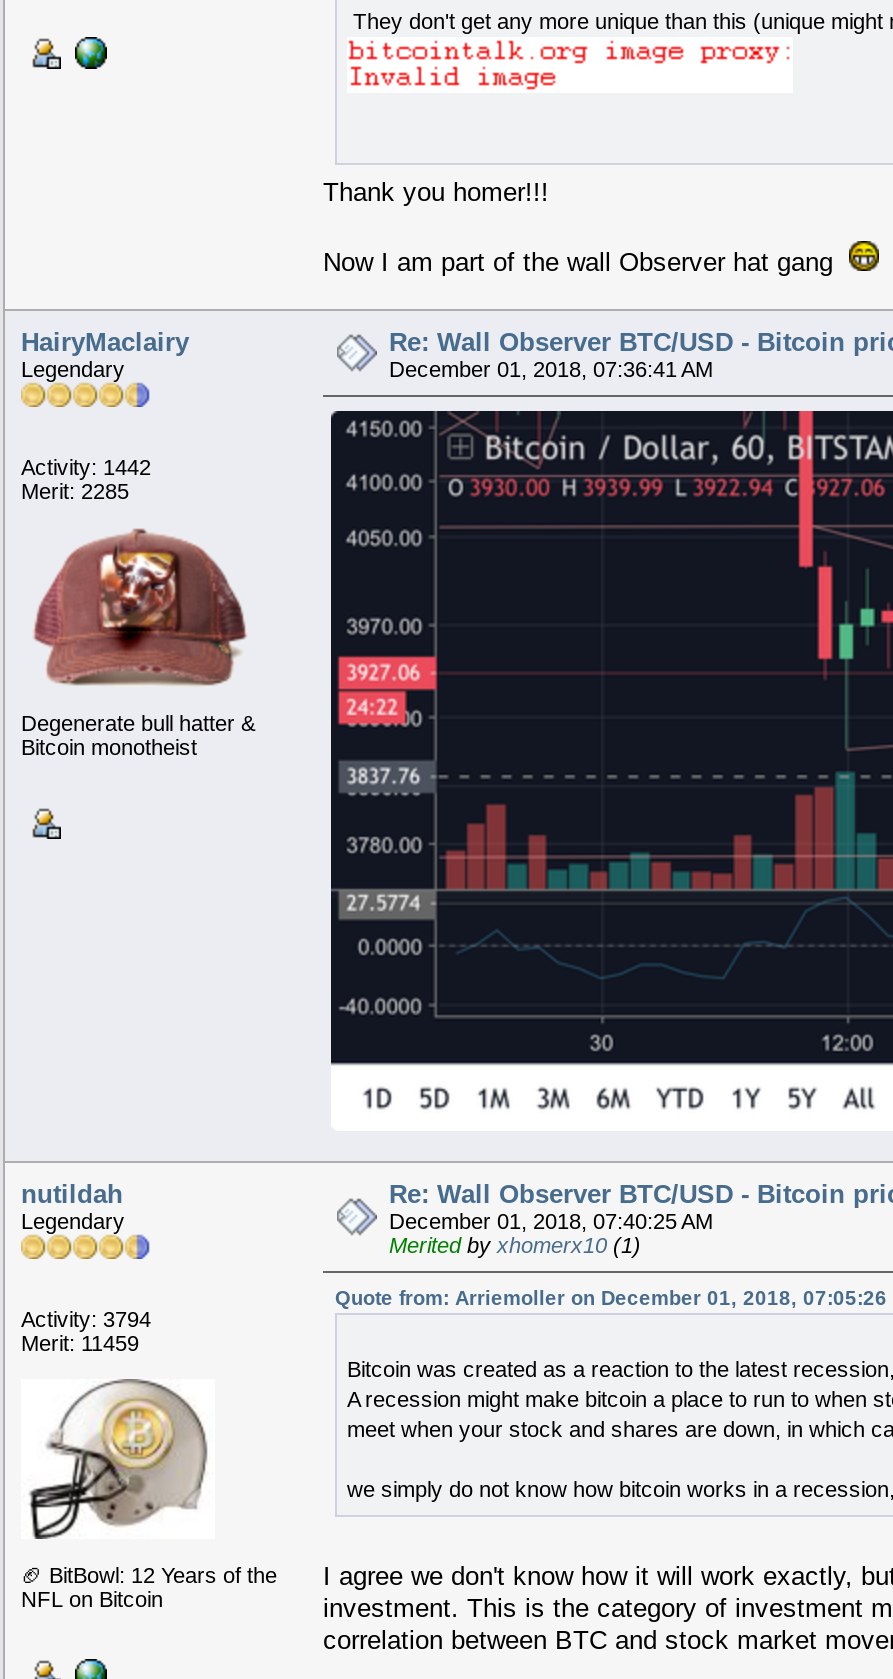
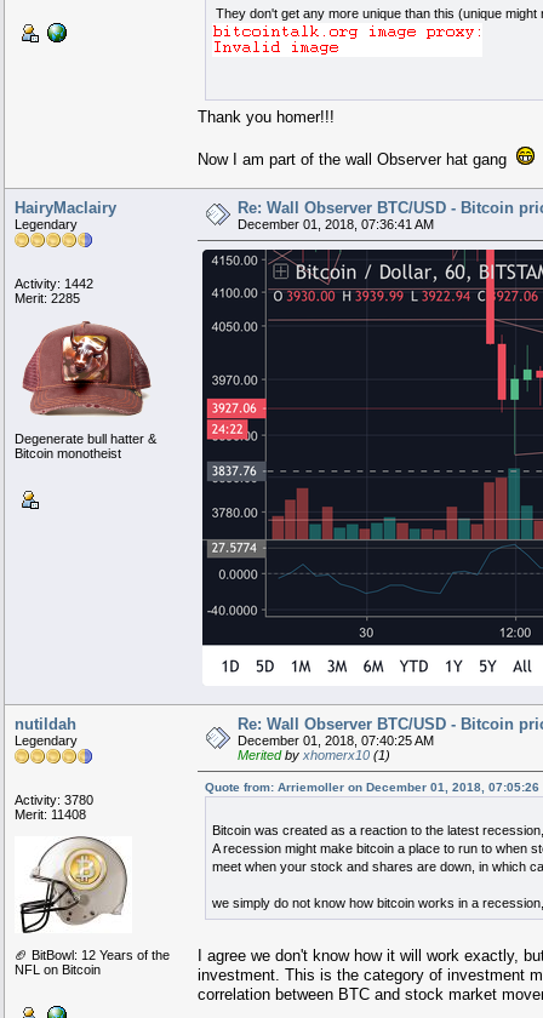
- Activity: 3794
+ Activity: 3780

- Merit: 11459
+ Merit: 11408
